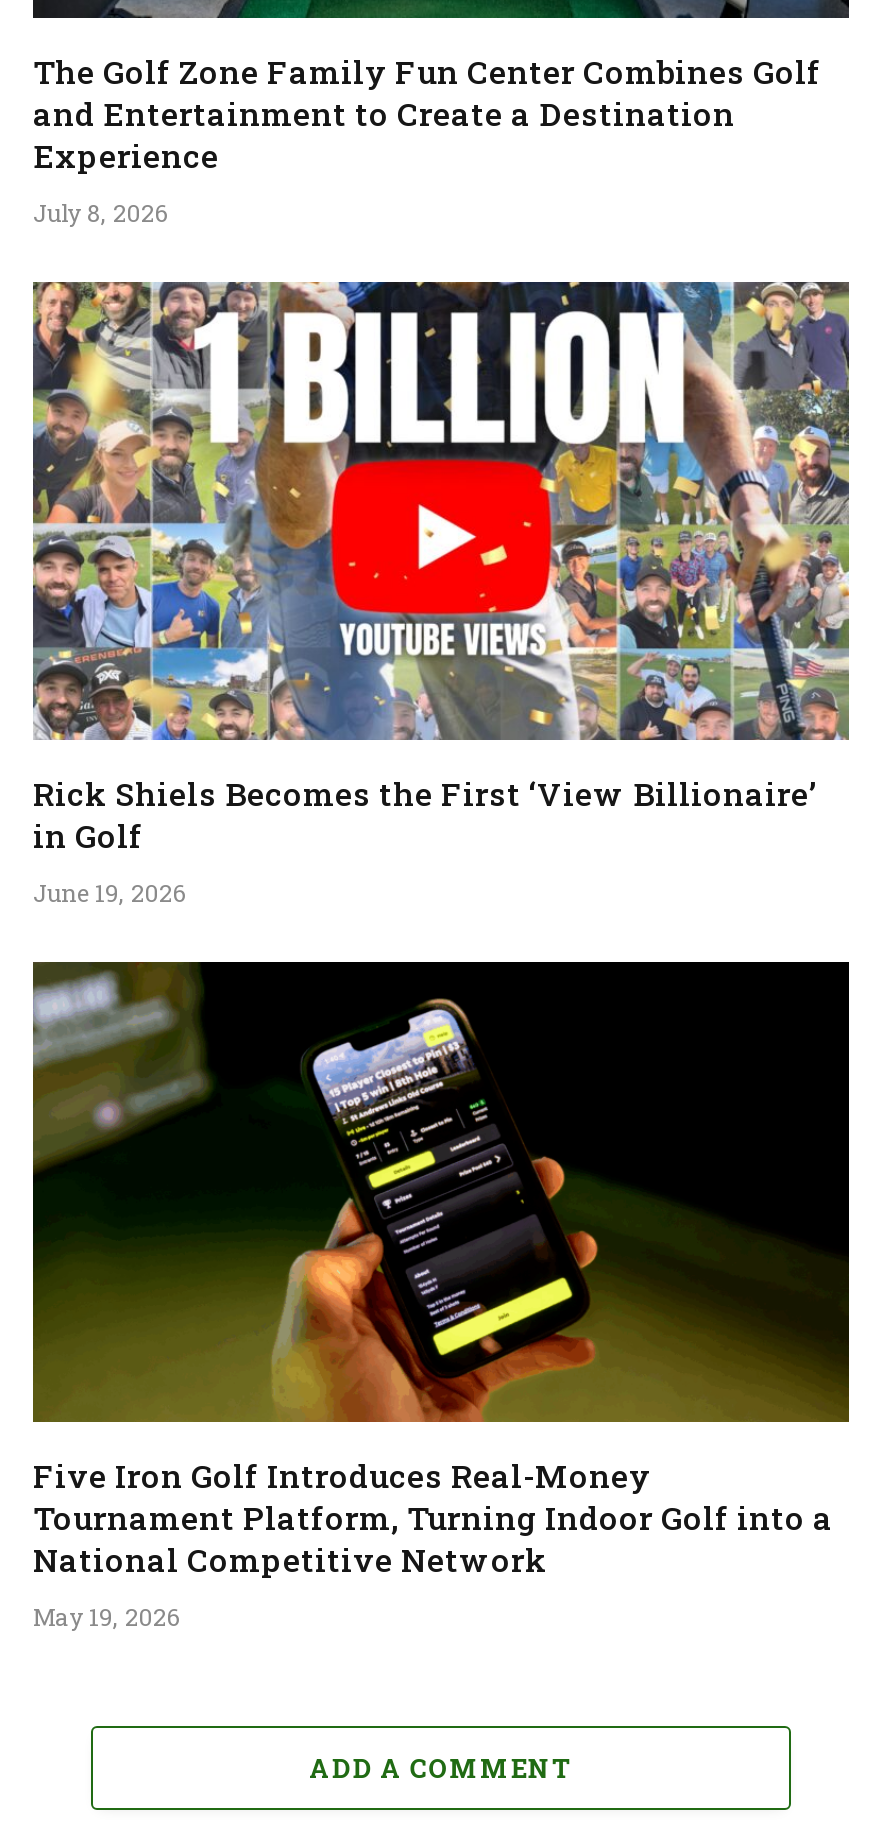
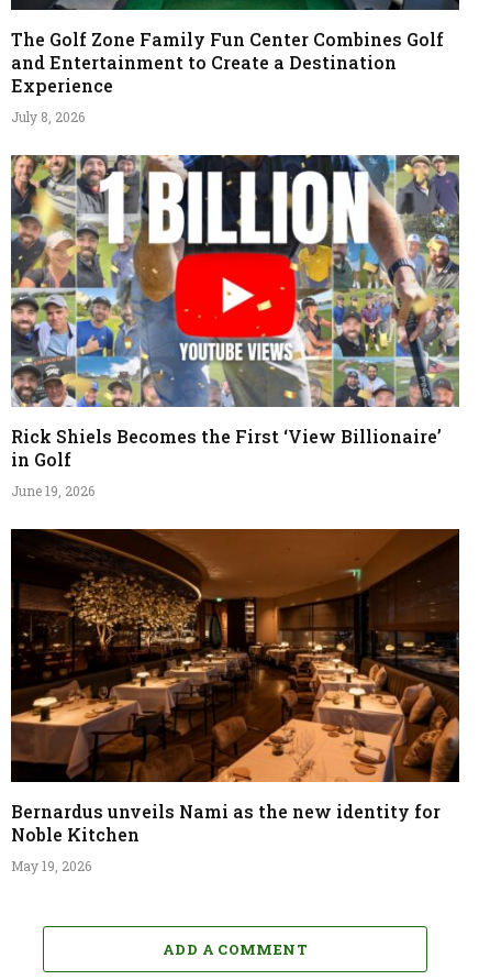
- [image]
- Five Iron Golf Introduces Real-Money
- Tournament Platform, Turning Indoor Golf into a
- National Competitive Network
+ [image]
+ Bernardus unveils Nami as the new identity for
+ Noble Kitchen
